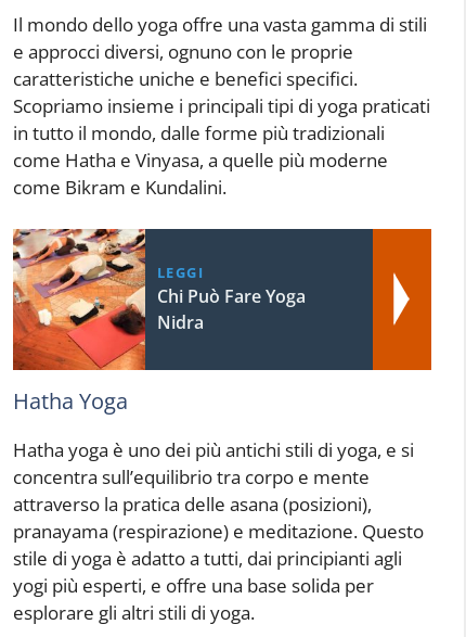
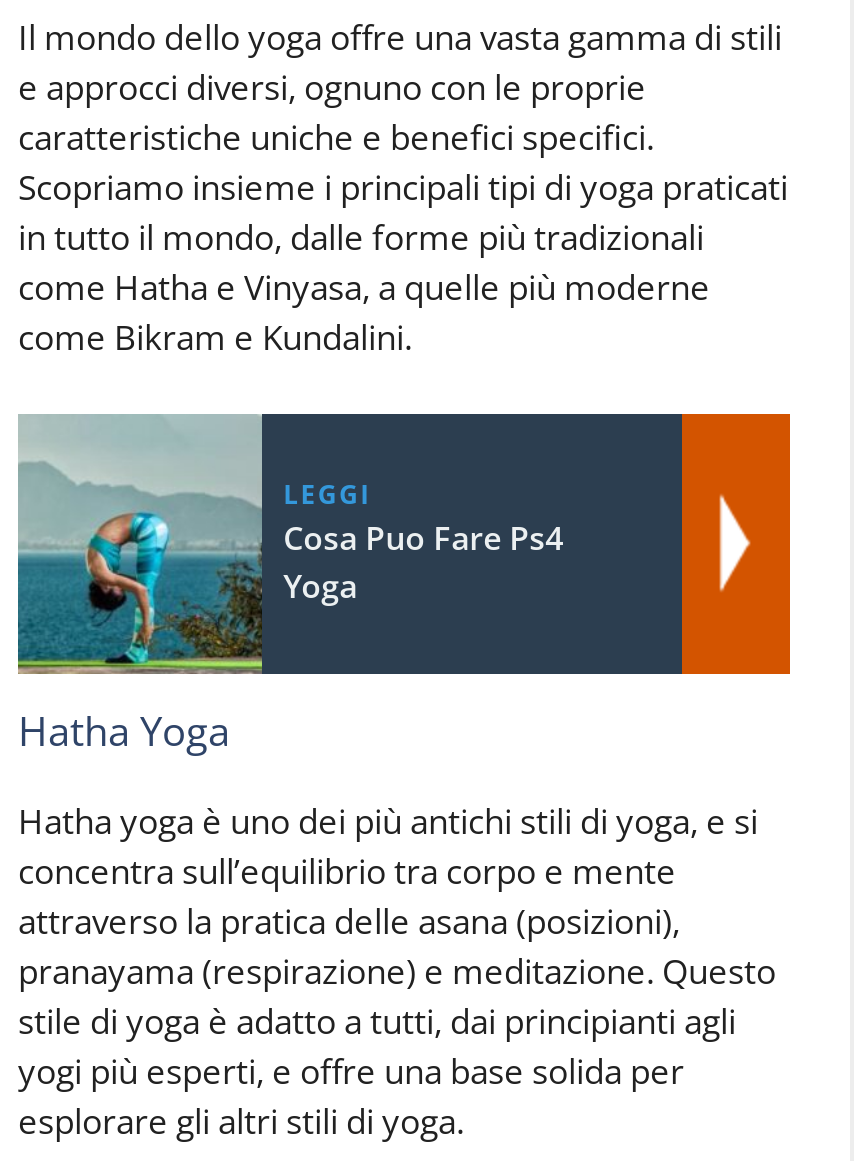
- [image]
- Chi Può Fare Yoga
- Nidra
+ [image]
+ Cosa Puo Fare Ps4
+ Yoga
